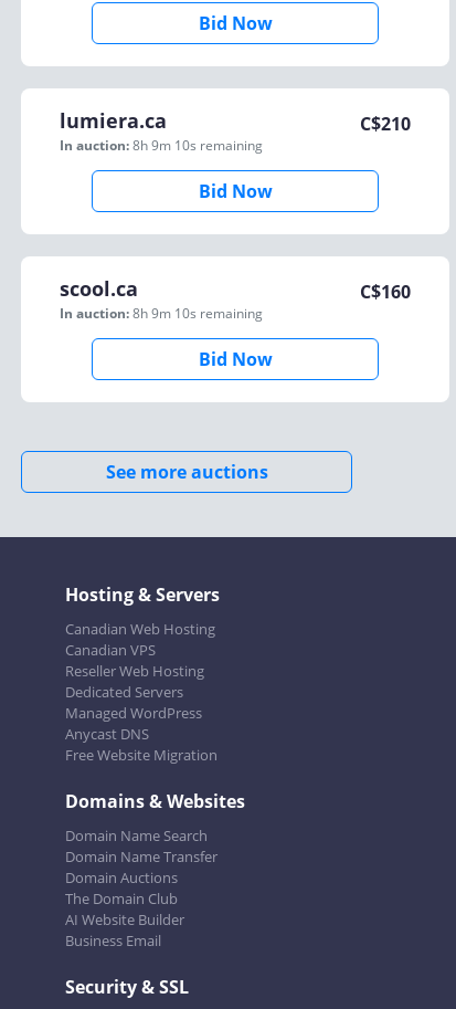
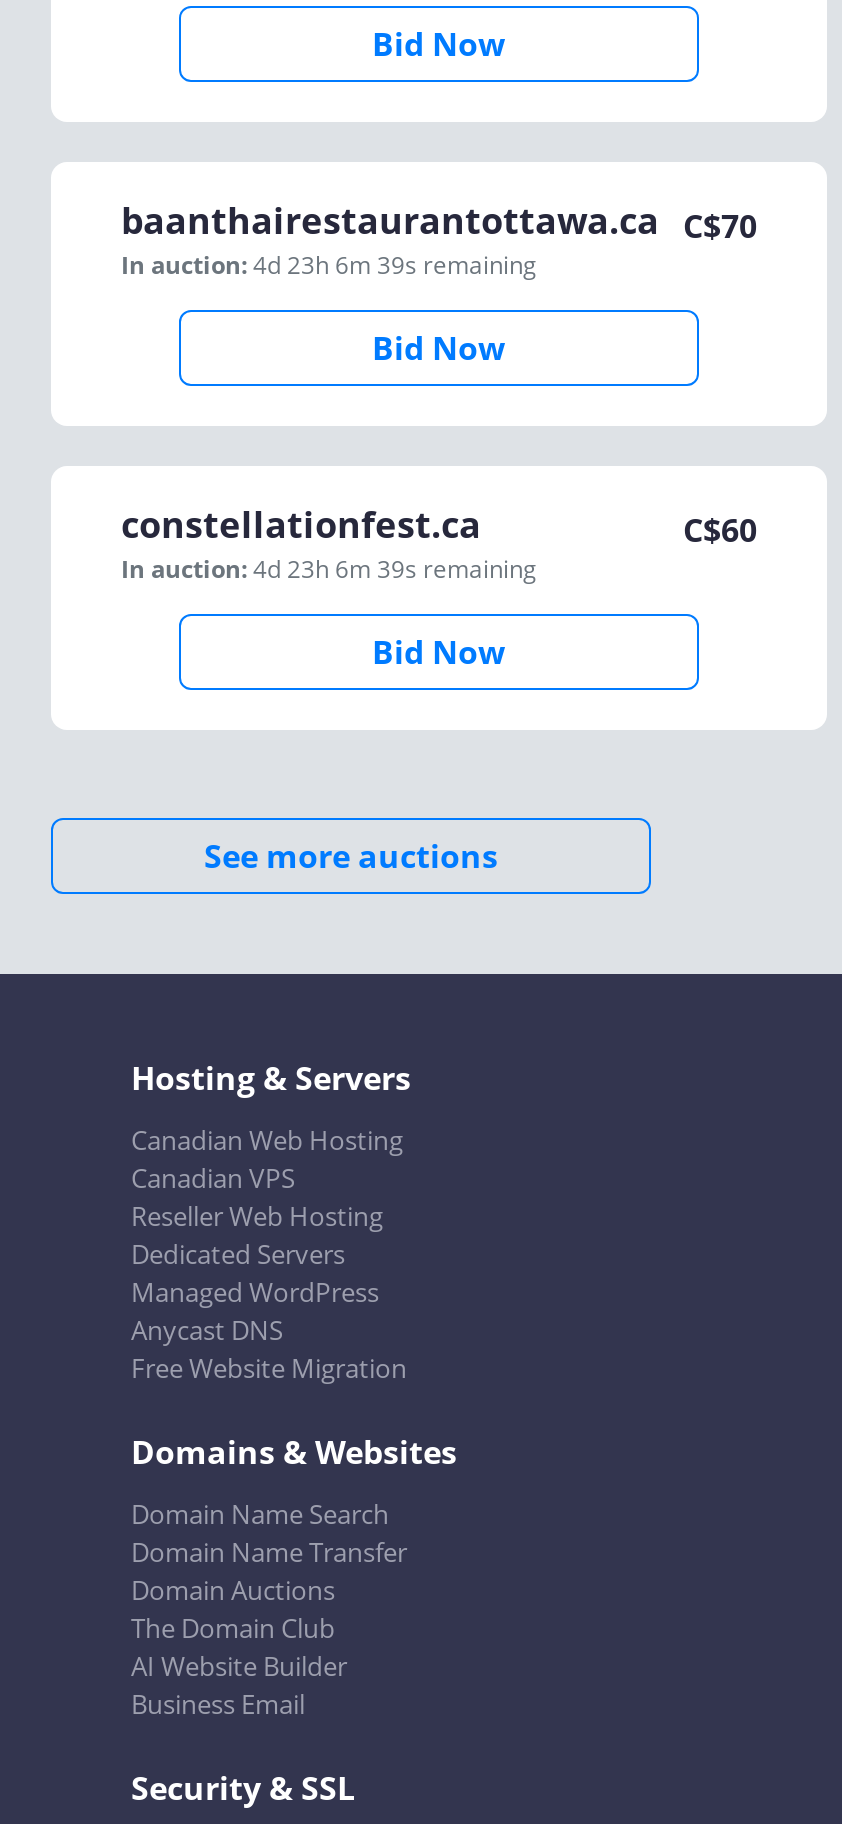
- lumiera.ca
- In auction: 8h 9m 10s remaining
+ baanthairestaurantottawa.ca
+ In auction: 4d 23h 6m 39s remaining

- C$210
+ C$70

- scool.ca
- In auction: 8h 9m 10s remaining
+ constellationfest.ca
+ In auction: 4d 23h 6m 39s remaining

- C$160
+ C$60
